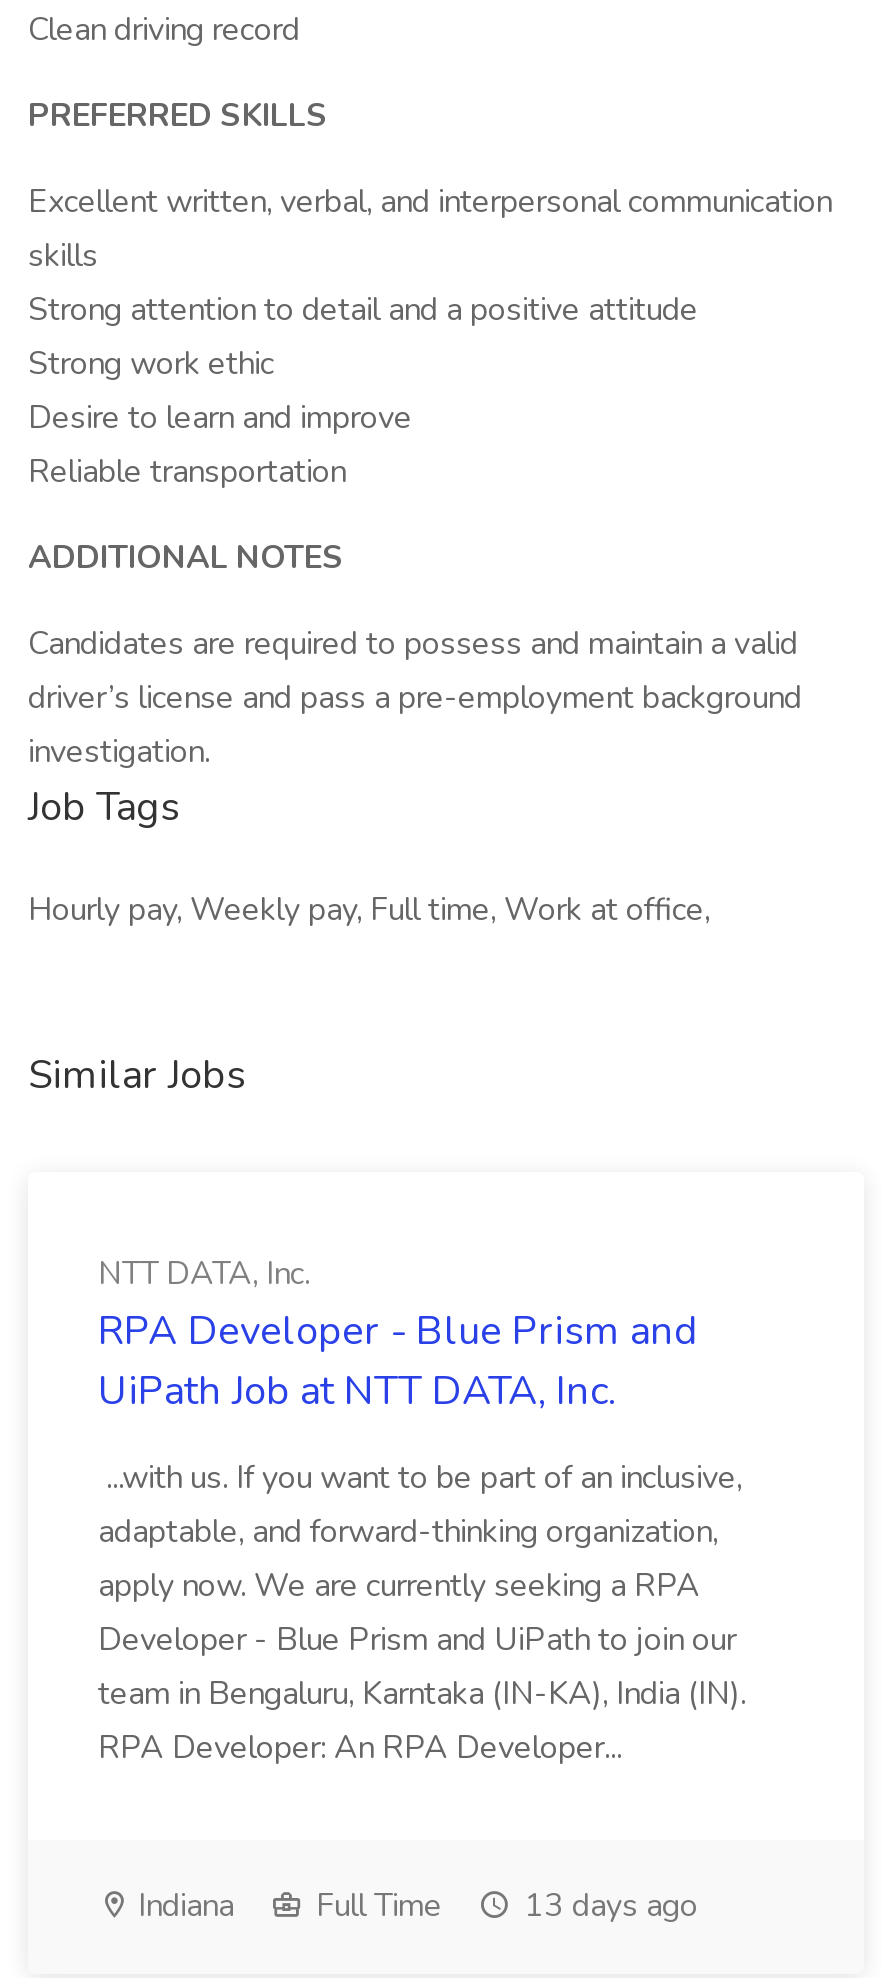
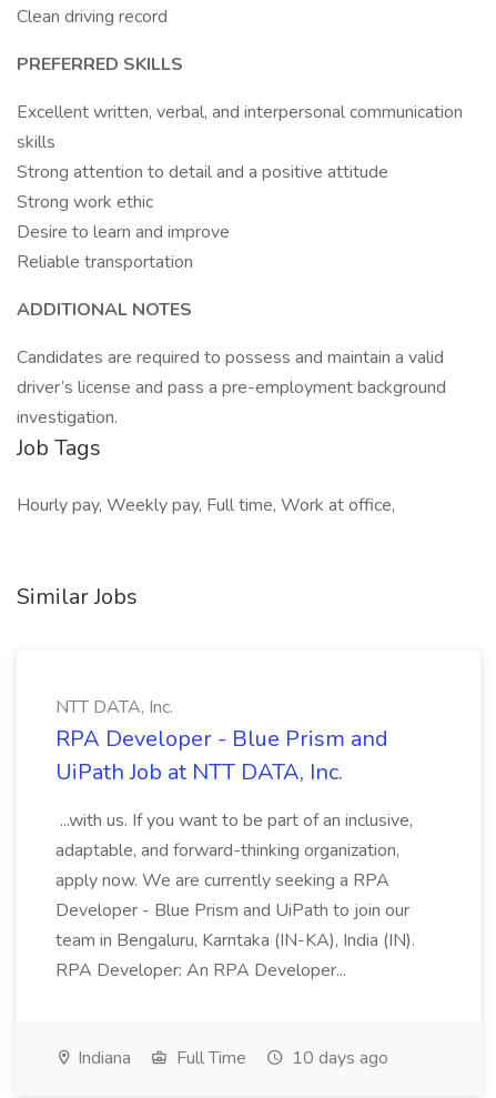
- Indiana Full Time 13 days ago
+ Indiana Full Time 10 days ago
